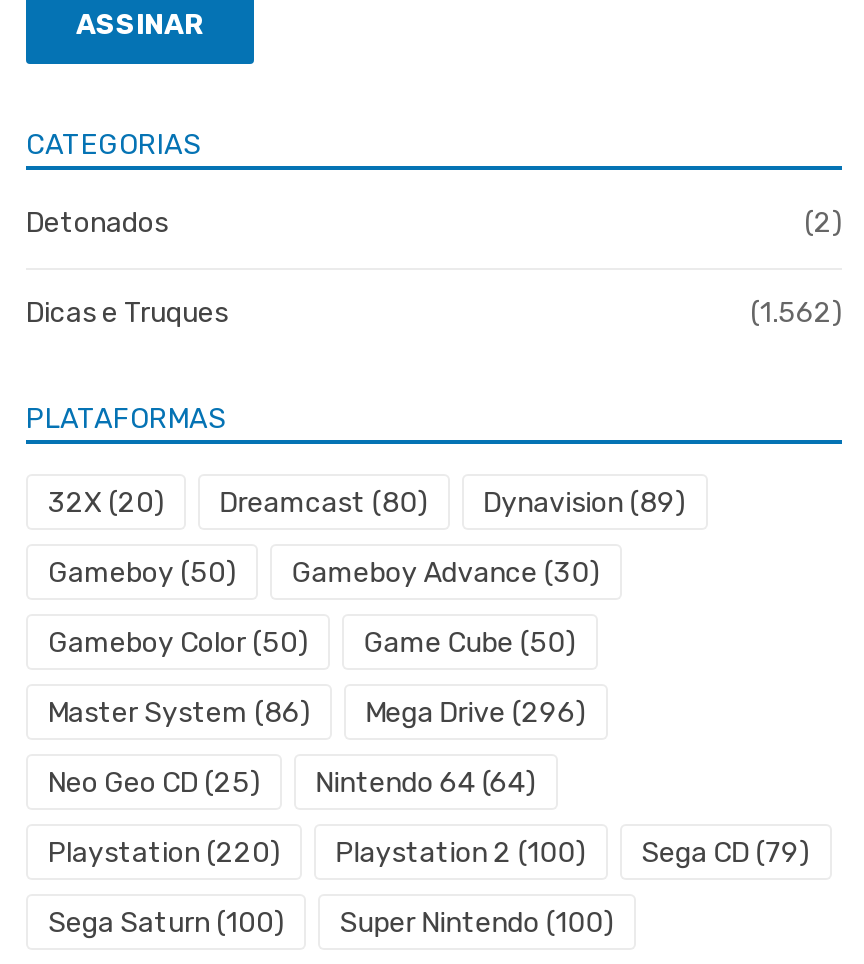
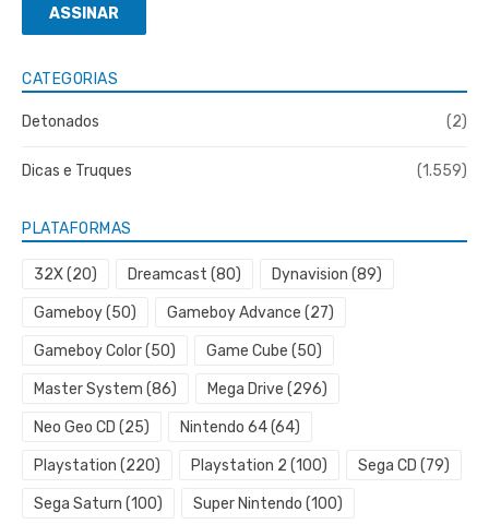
- (1.562)
+ (1.559)

- Gameboy Advance (30)
+ Gameboy Advance (27)
